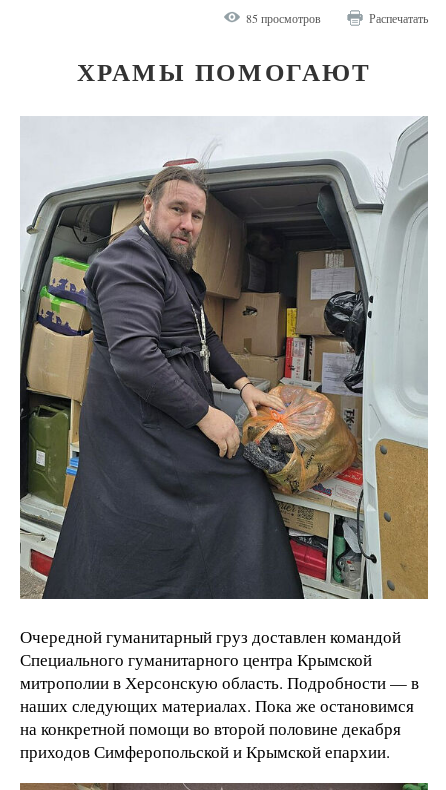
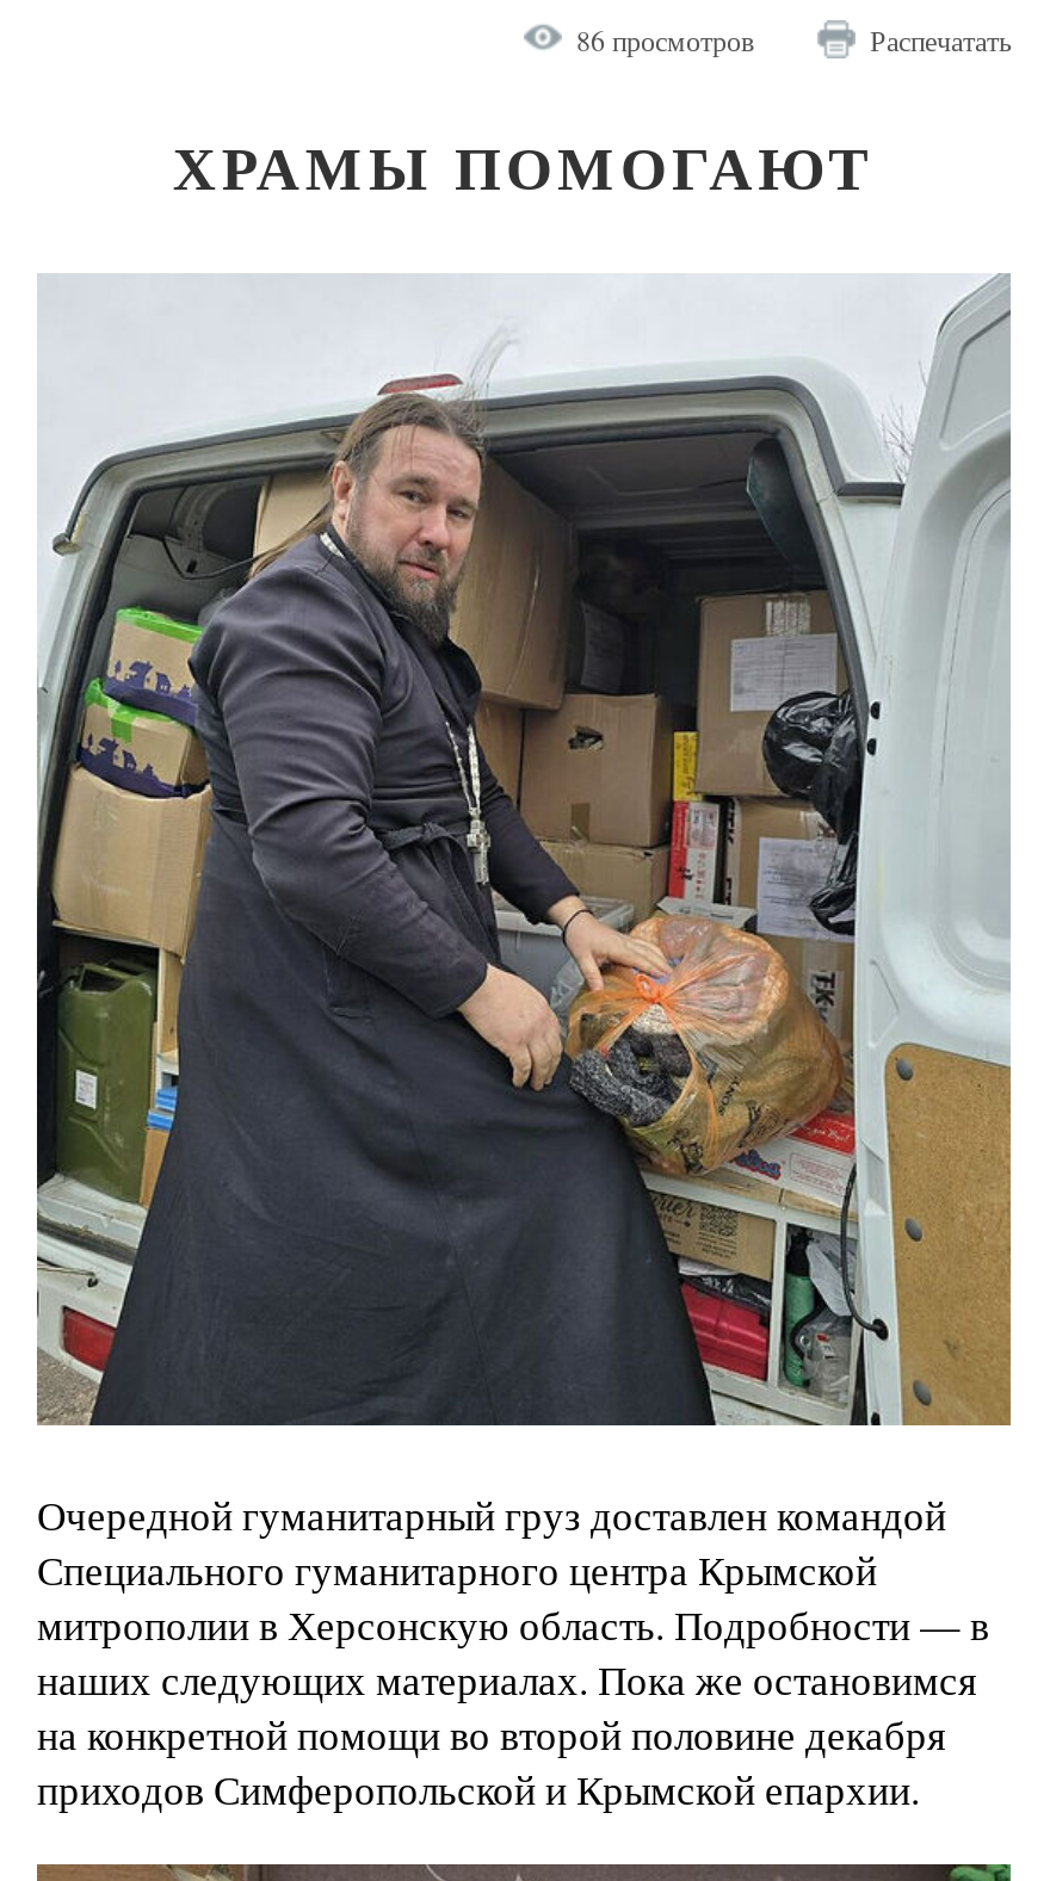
- 85 просмотров
+ 86 просмотров
